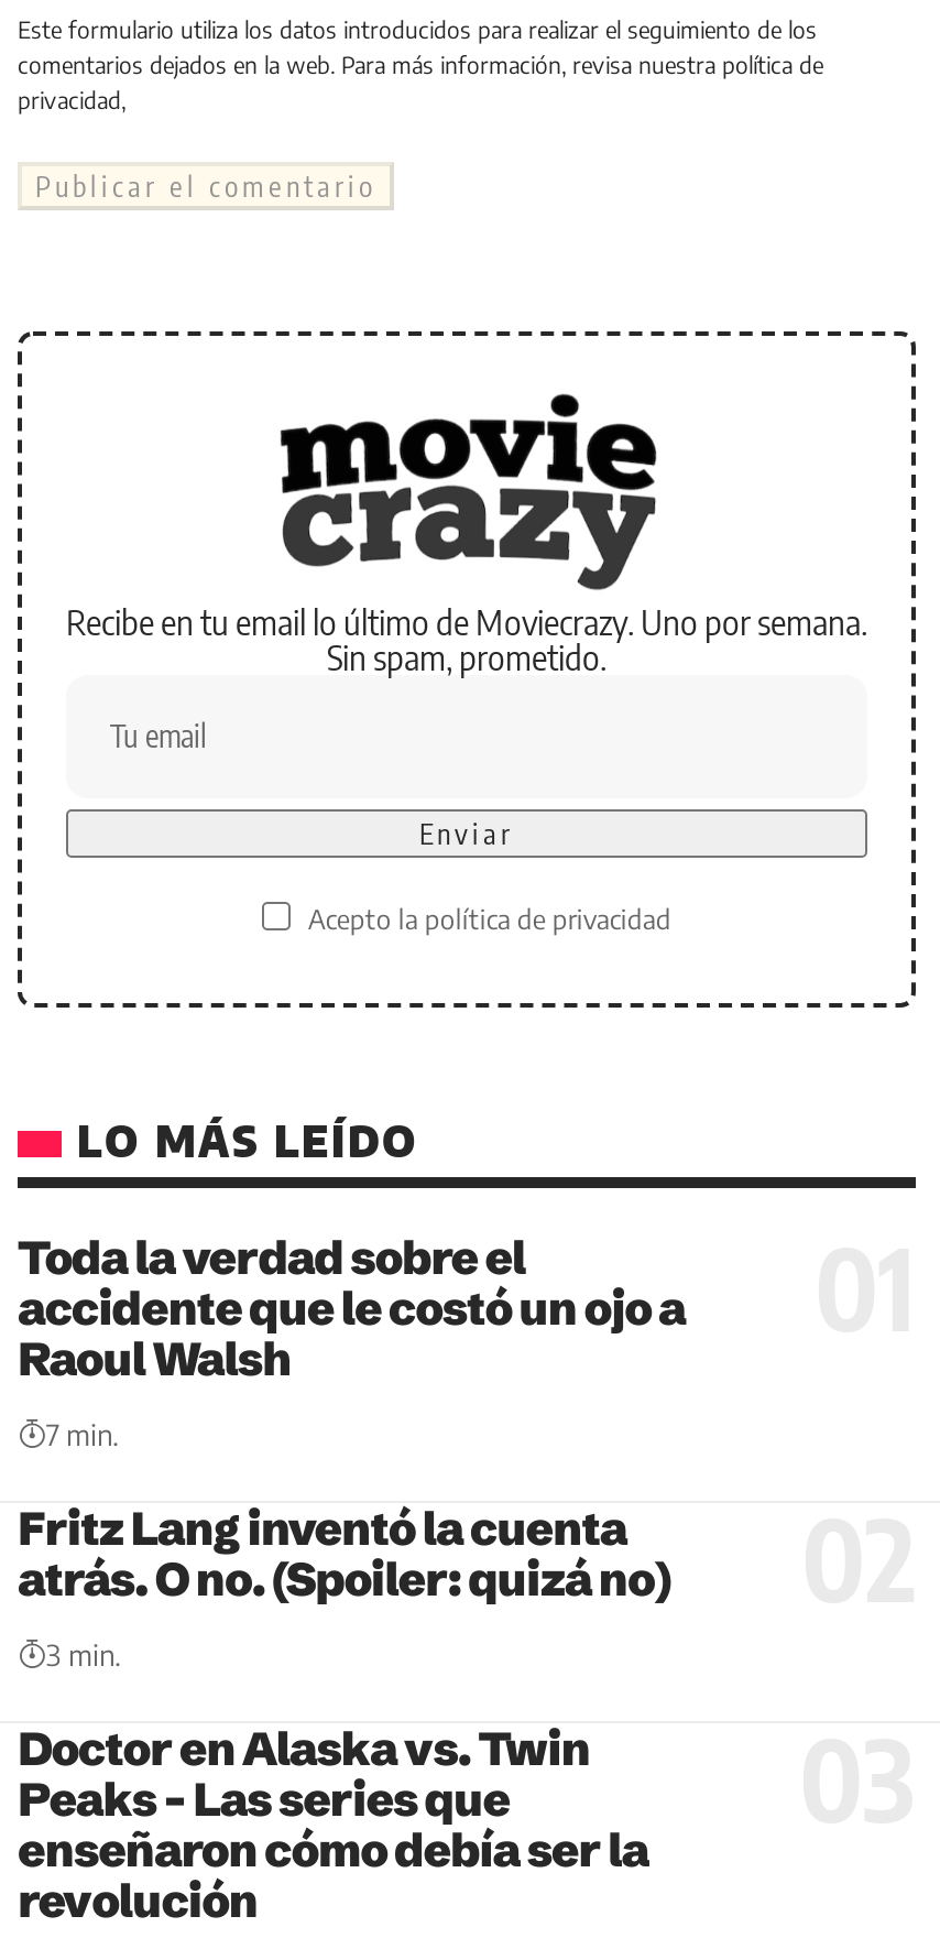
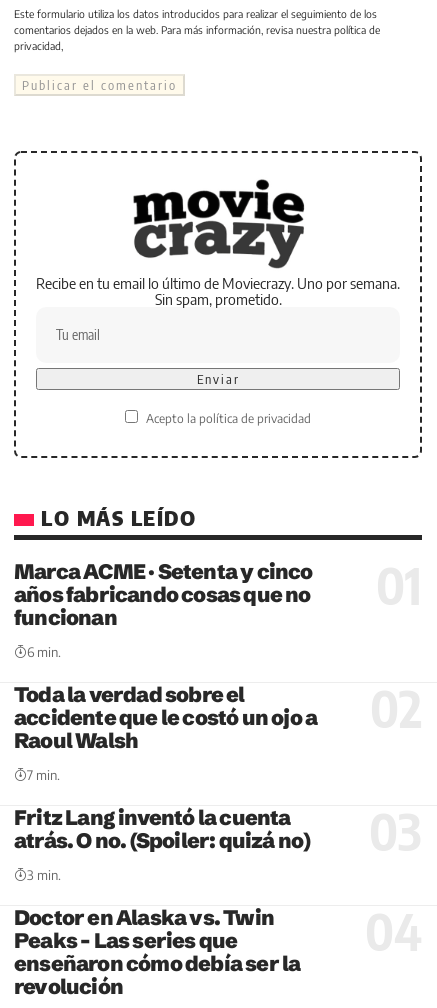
+ Marca ACME · Setenta y cinco
+ años fabricando cosas que no
+ funcionan
+ 6 min.
